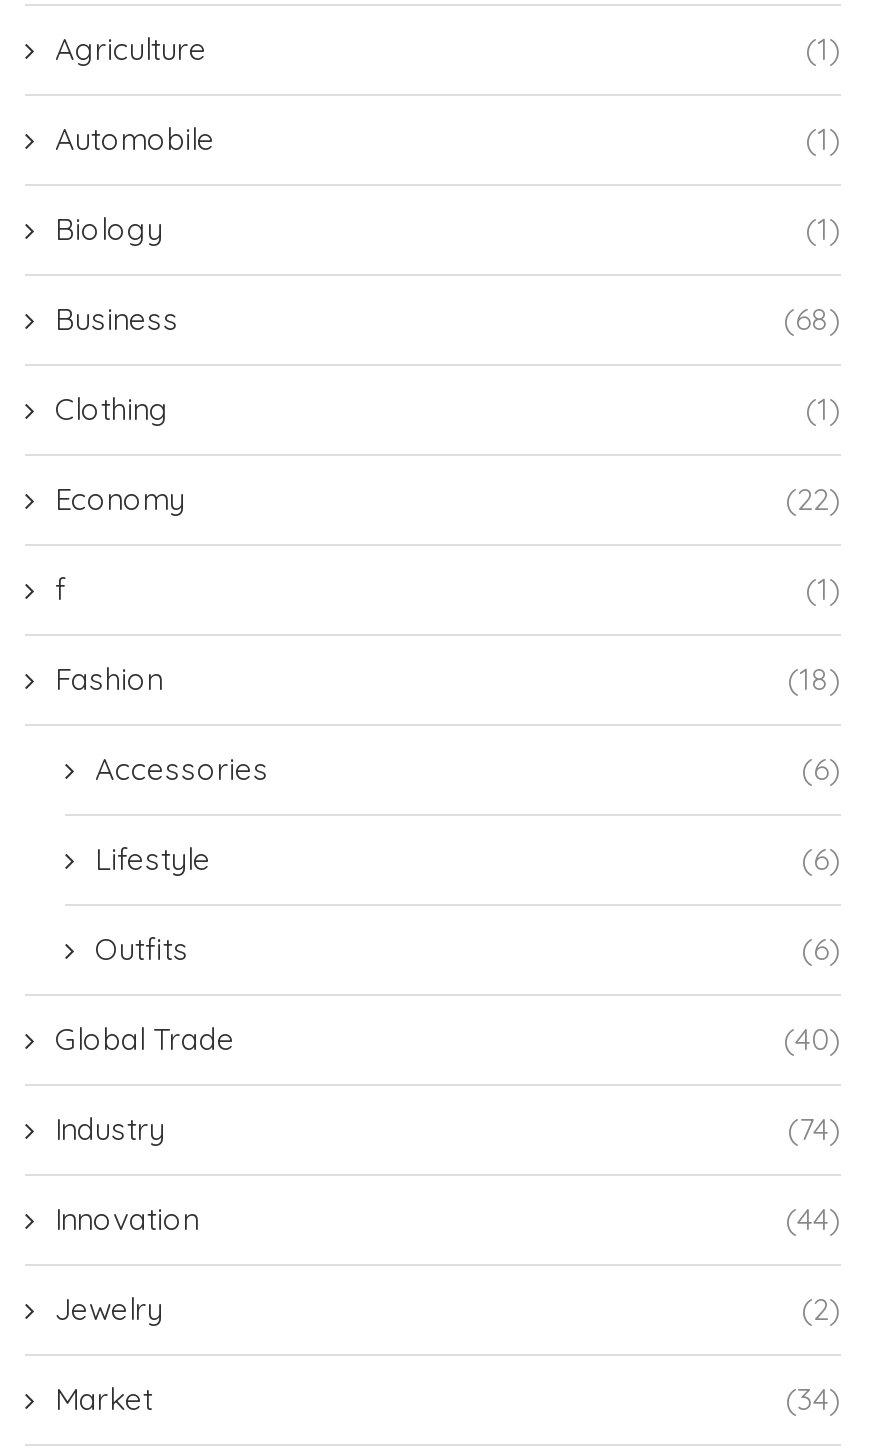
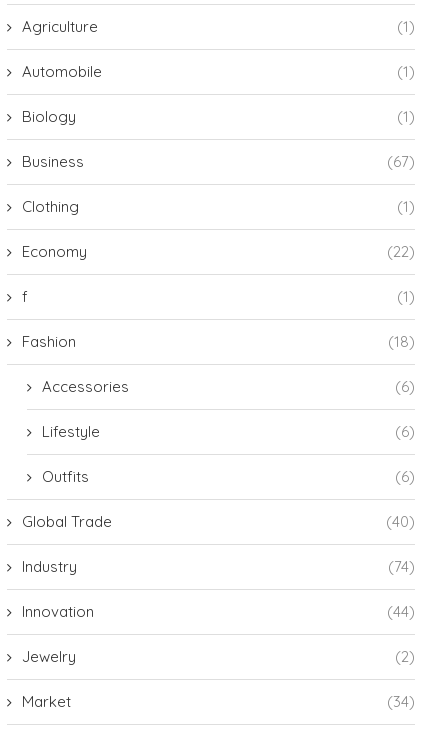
- (68)
+ (67)
